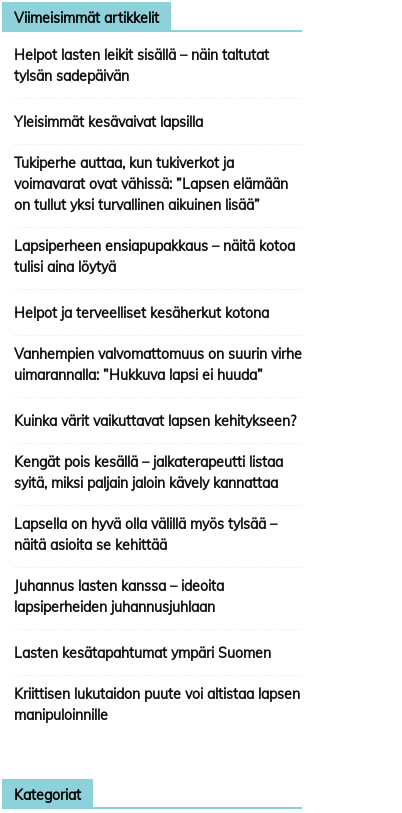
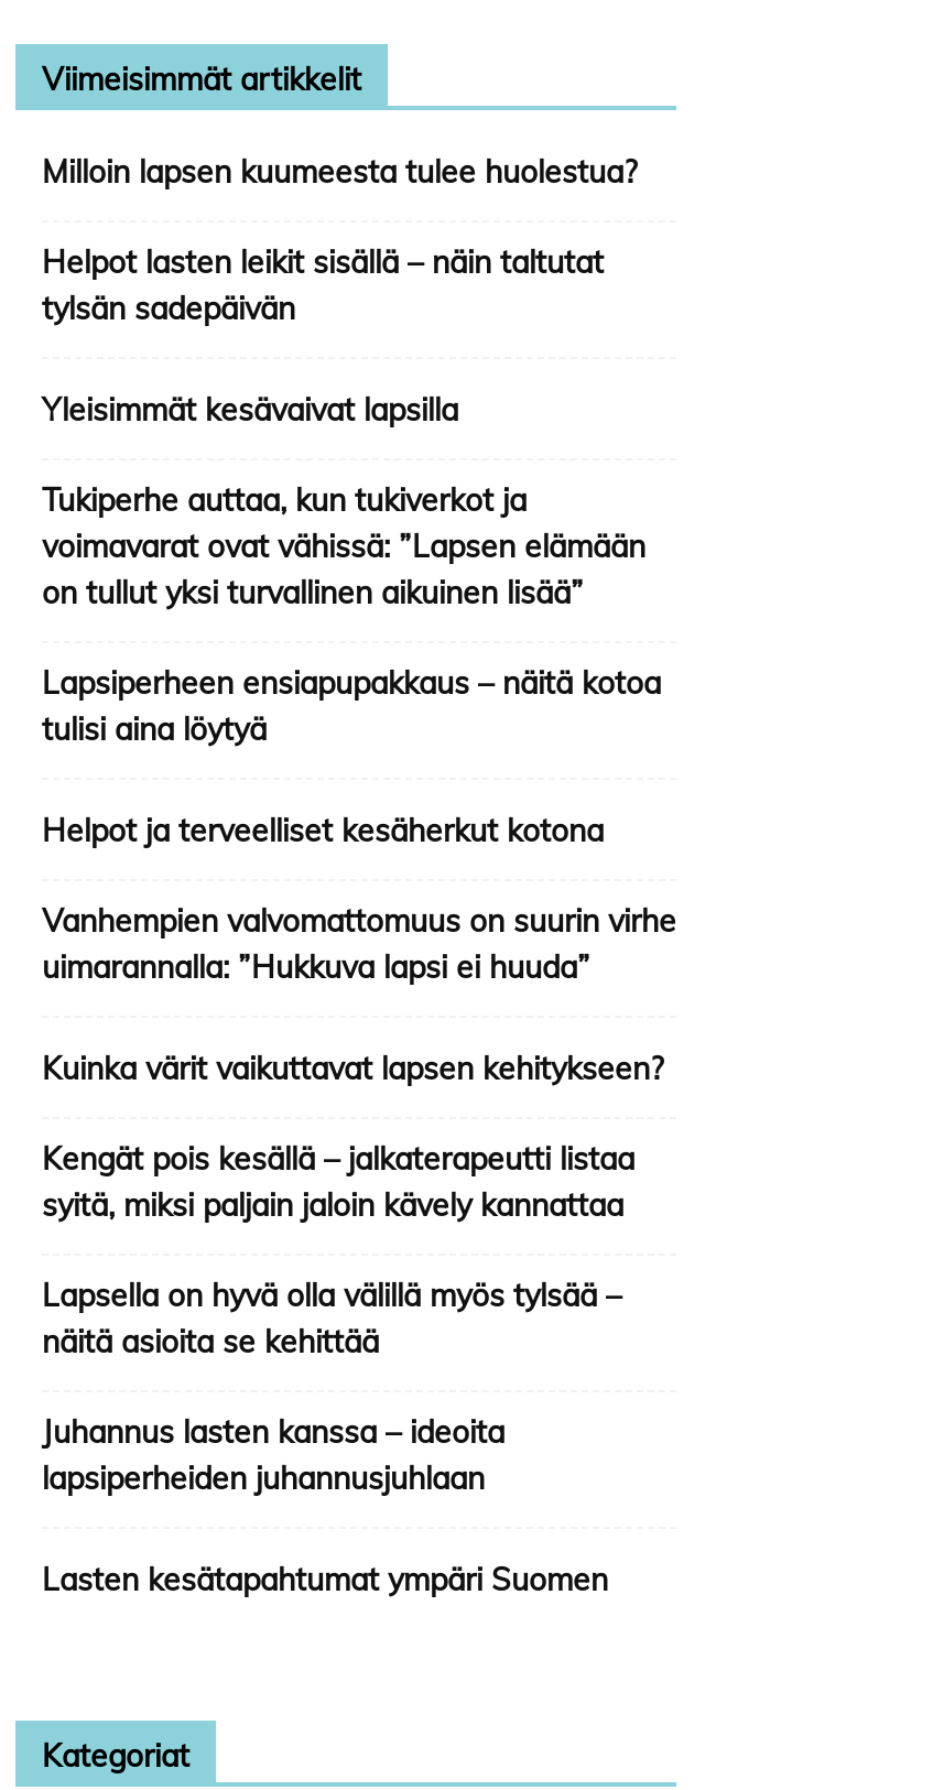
+ Milloin lapsen kuumeesta tulee huolestua?

moved down: Helpot lasten leikit sisällä – näin taltutat | tylsän sadepäivän | Yleisimmät kesävaivat lapsilla | ... | lapsiperheiden juhannusjuhlaan | Lasten kesätapahtumat ympäri Suomen

- Kriittisen lukutaidon puute voi altistaa lapsen
- manipuloinnille
